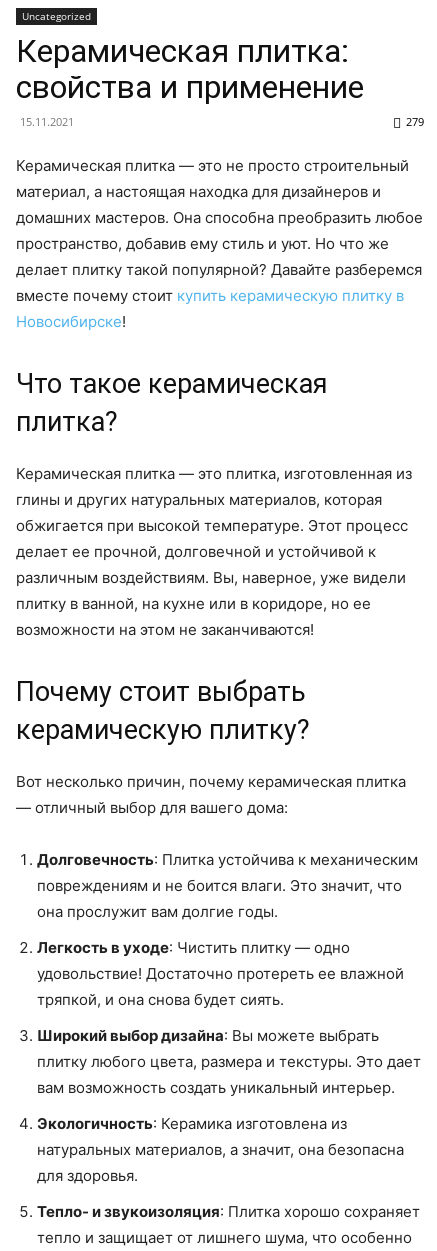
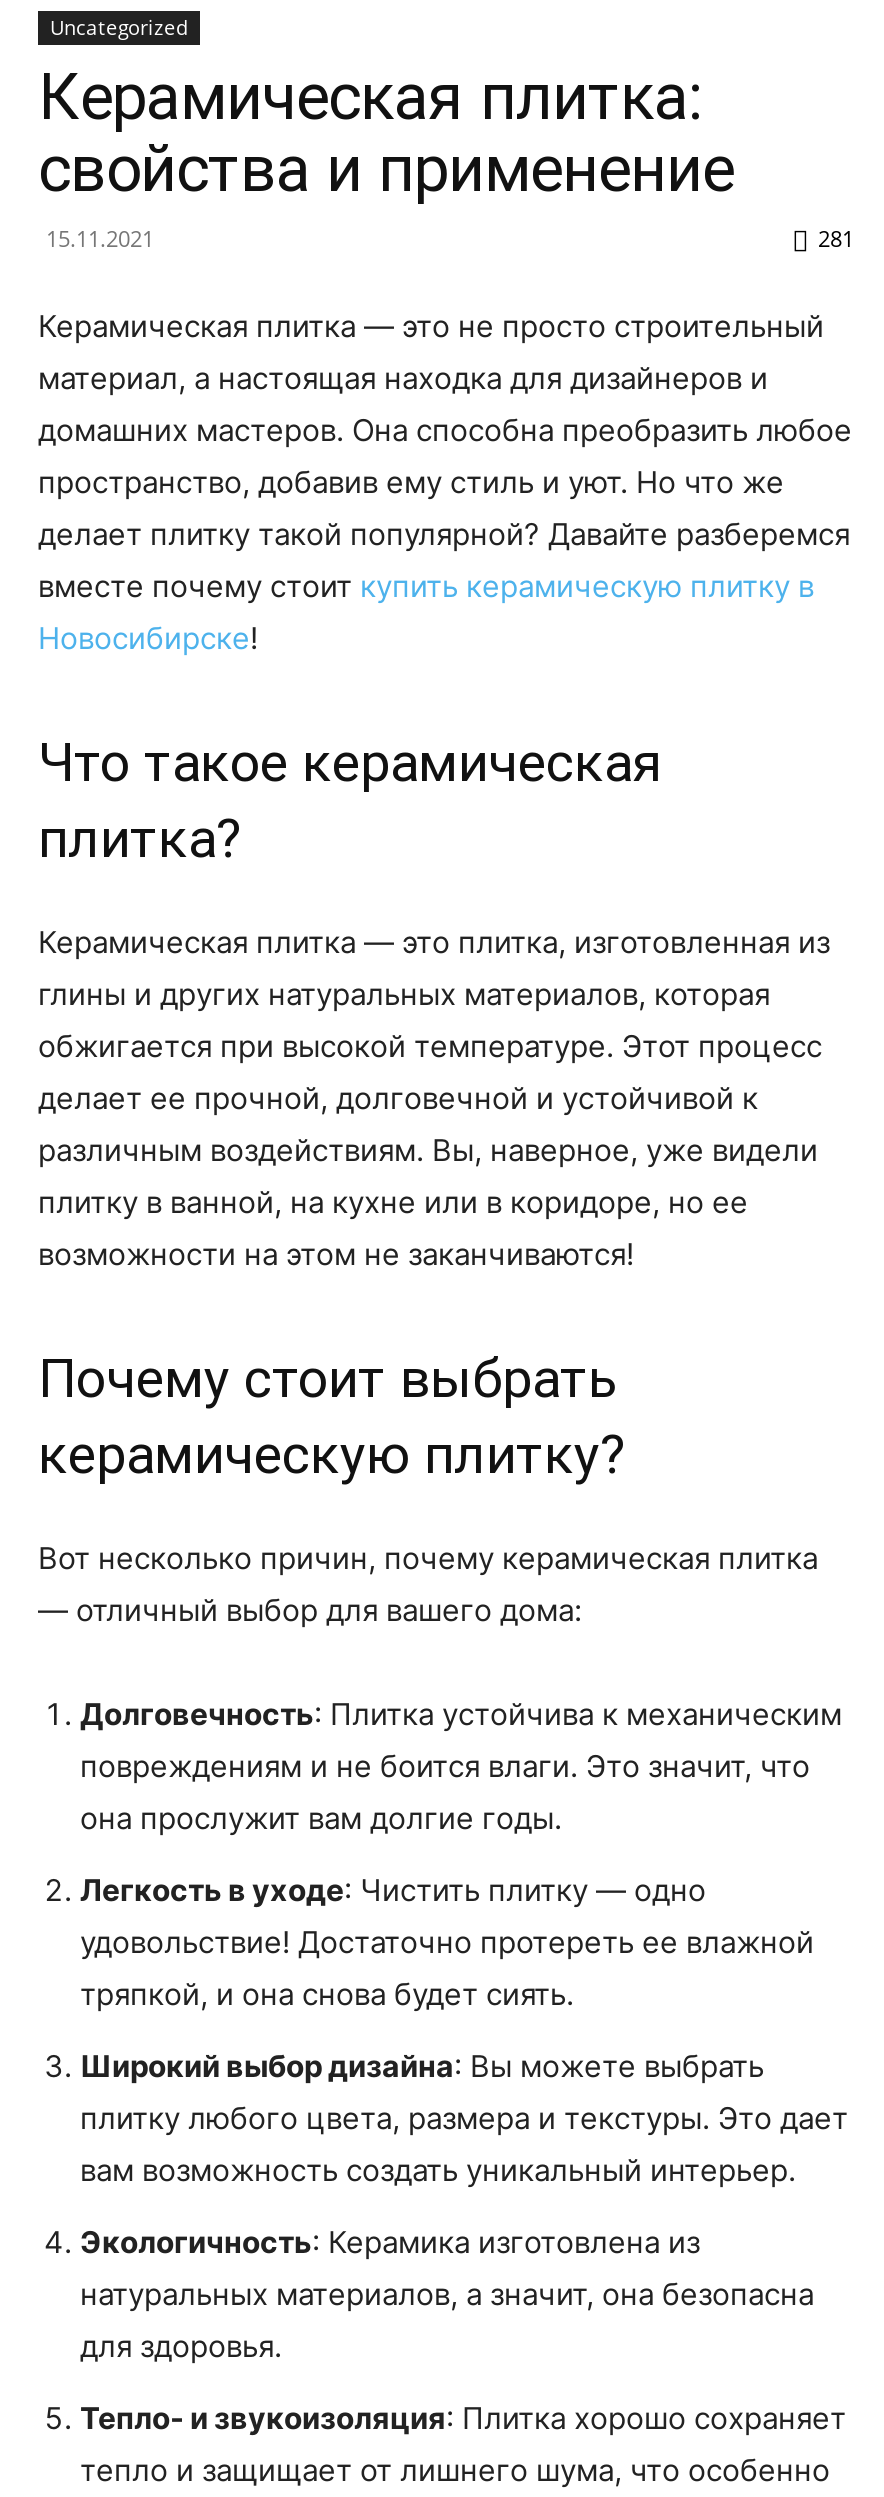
- 279
+ 281
